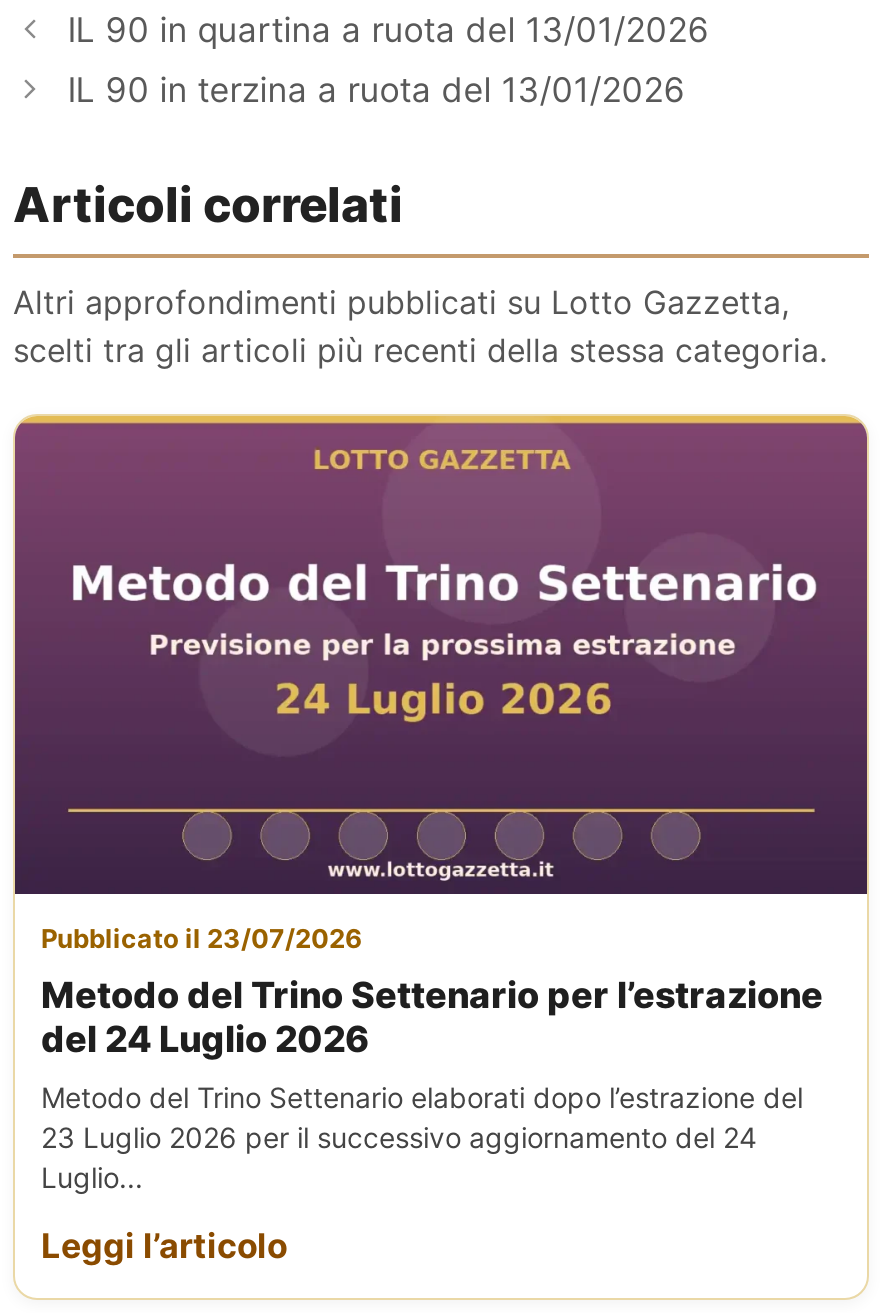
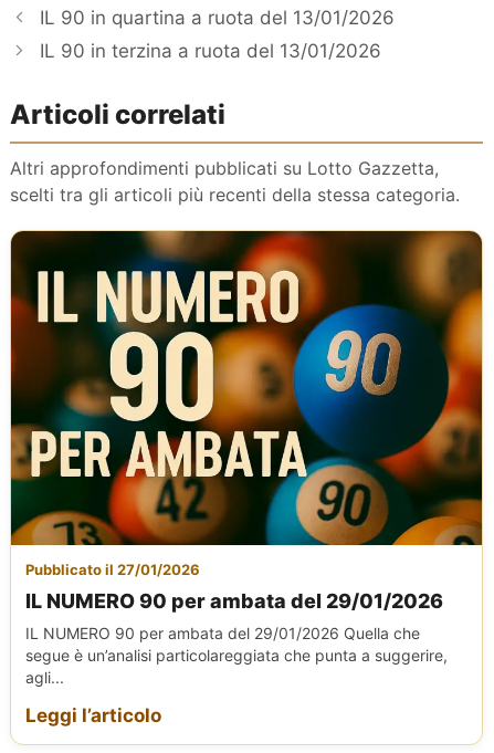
- [image]
- Pubblicato il 23/07/2026
+ [image]
+ Pubblicato il 27/01/2026

- Metodo del Trino Settenario per l’estrazione
- del 24 Luglio 2026
+ IL NUMERO 90 per ambata del 29/01/2026

- Metodo del Trino Settenario elaborati dopo l’estrazione del
- 23 Luglio 2026 per il successivo aggiornamento del 24
- Luglio...
+ IL NUMERO 90 per ambata del 29/01/2026 Quella che
+ segue è un’analisi particolareggiata che punta a suggerire,
+ agli...
